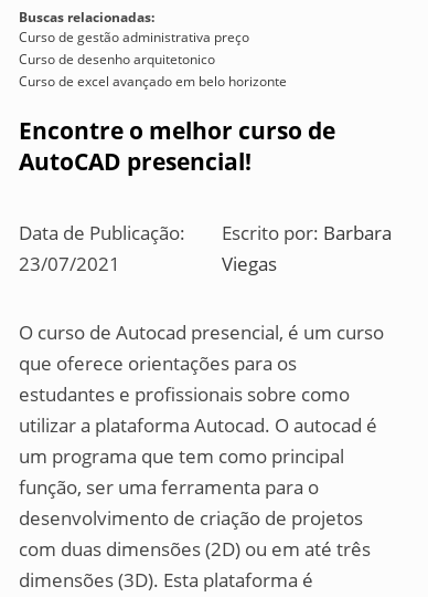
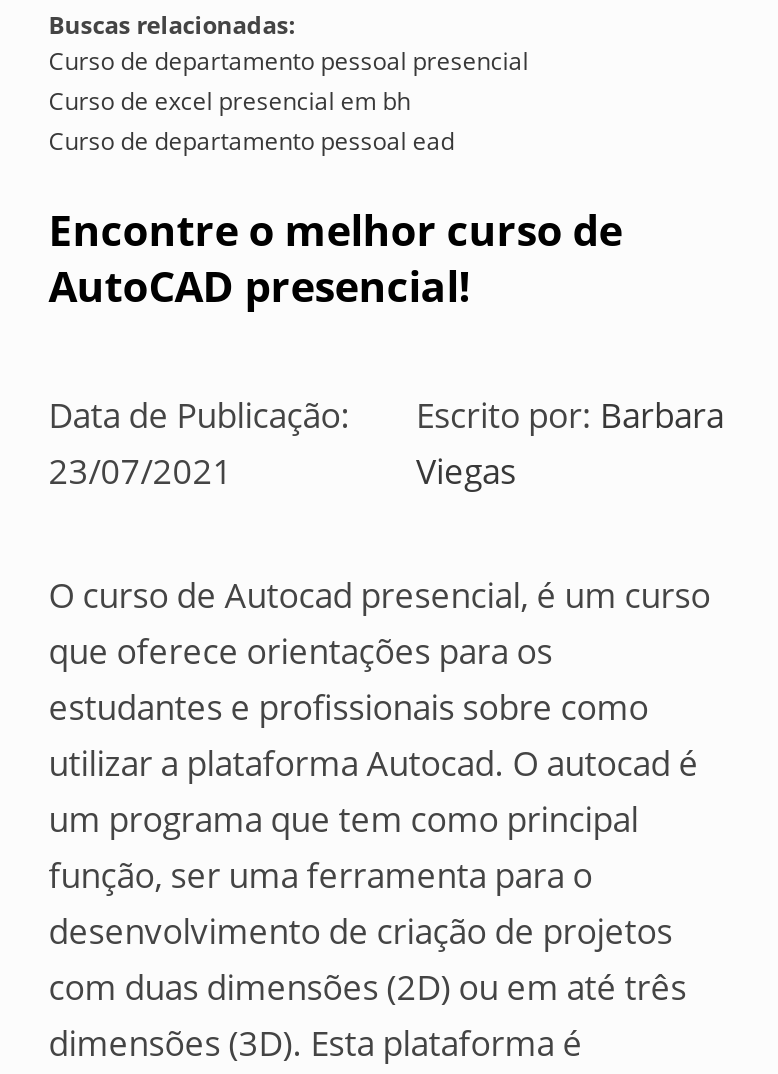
- Curso de gestão administrativa preço
- Curso de desenho arquitetonico
- Curso de excel avançado em belo horizonte
+ Curso de departamento pessoal presencial
+ Curso de excel presencial em bh
+ Curso de departamento pessoal ead
